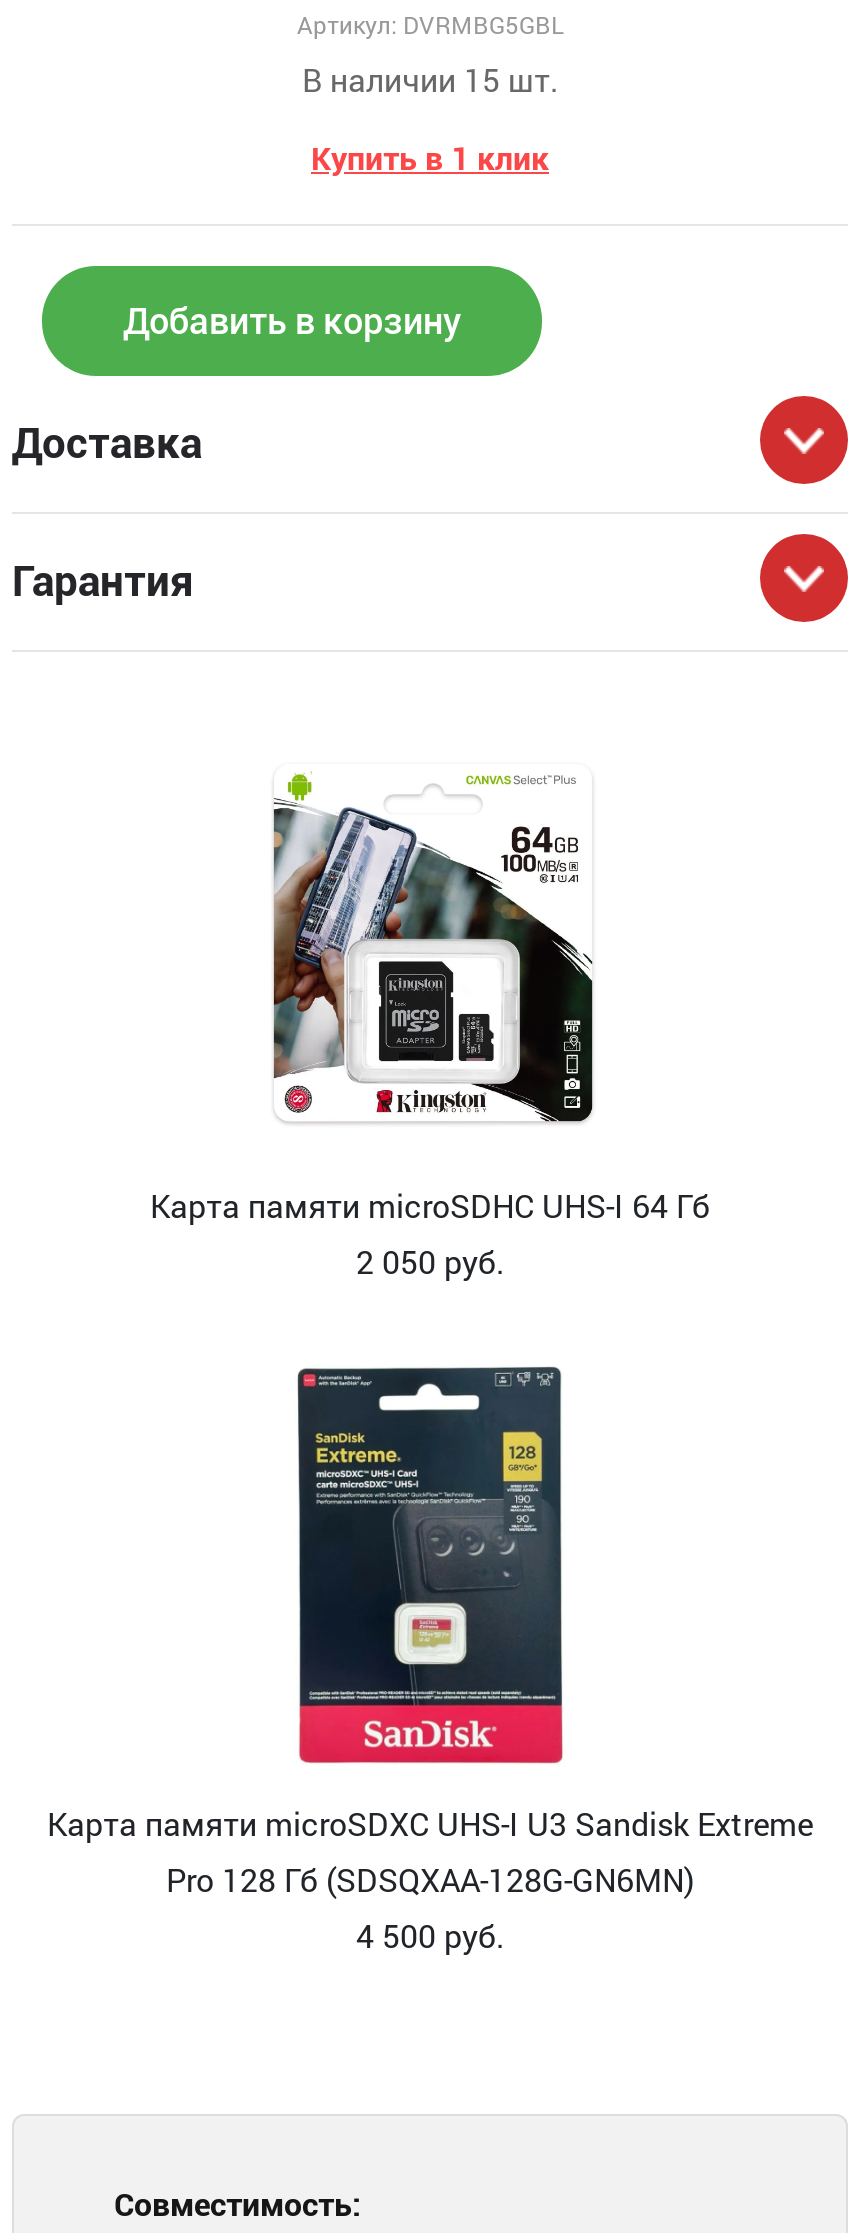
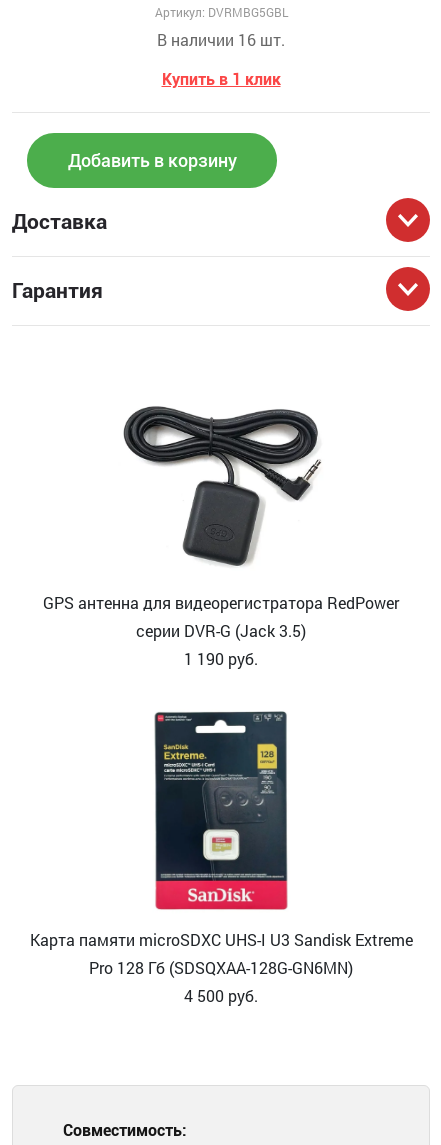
- В наличии 15 шт.
+ В наличии 16 шт.

- [image]
- Карта памяти microSDHC UHS-I 64 Гб
- 2 050 руб.
+ [image]
+ GPS антенна для видеорегистратора RedPower
+ серии DVR-G (Jack 3.5)
+ 1 190 руб.
